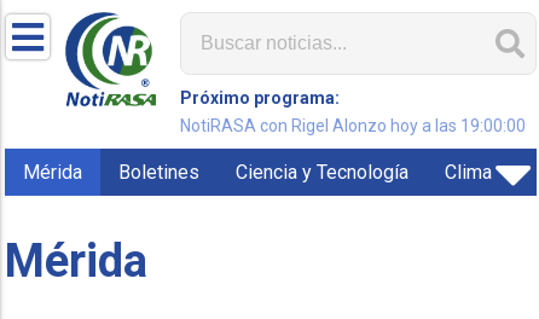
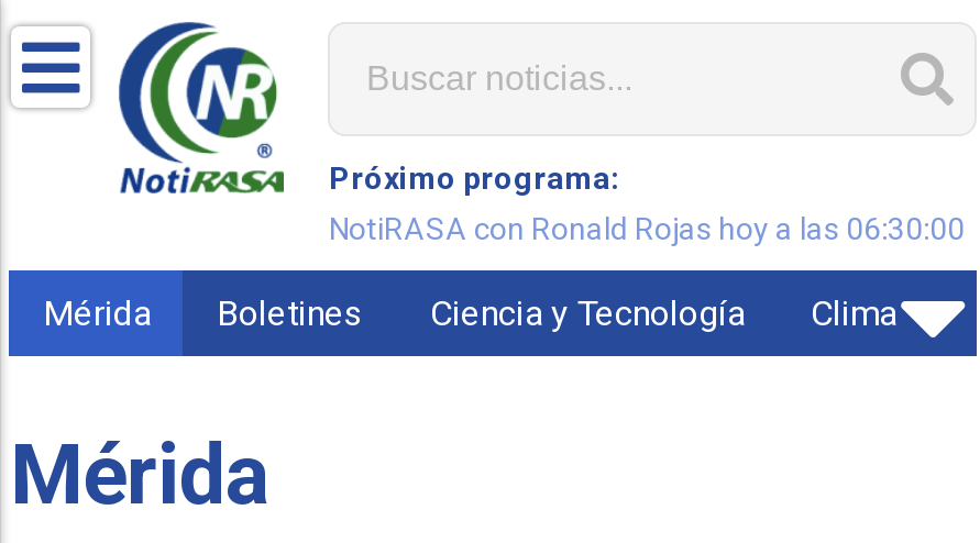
- NotiRASA con Rigel Alonzo hoy a las 19:00:00
+ NotiRASA con Ronald Rojas hoy a las 06:30:00
